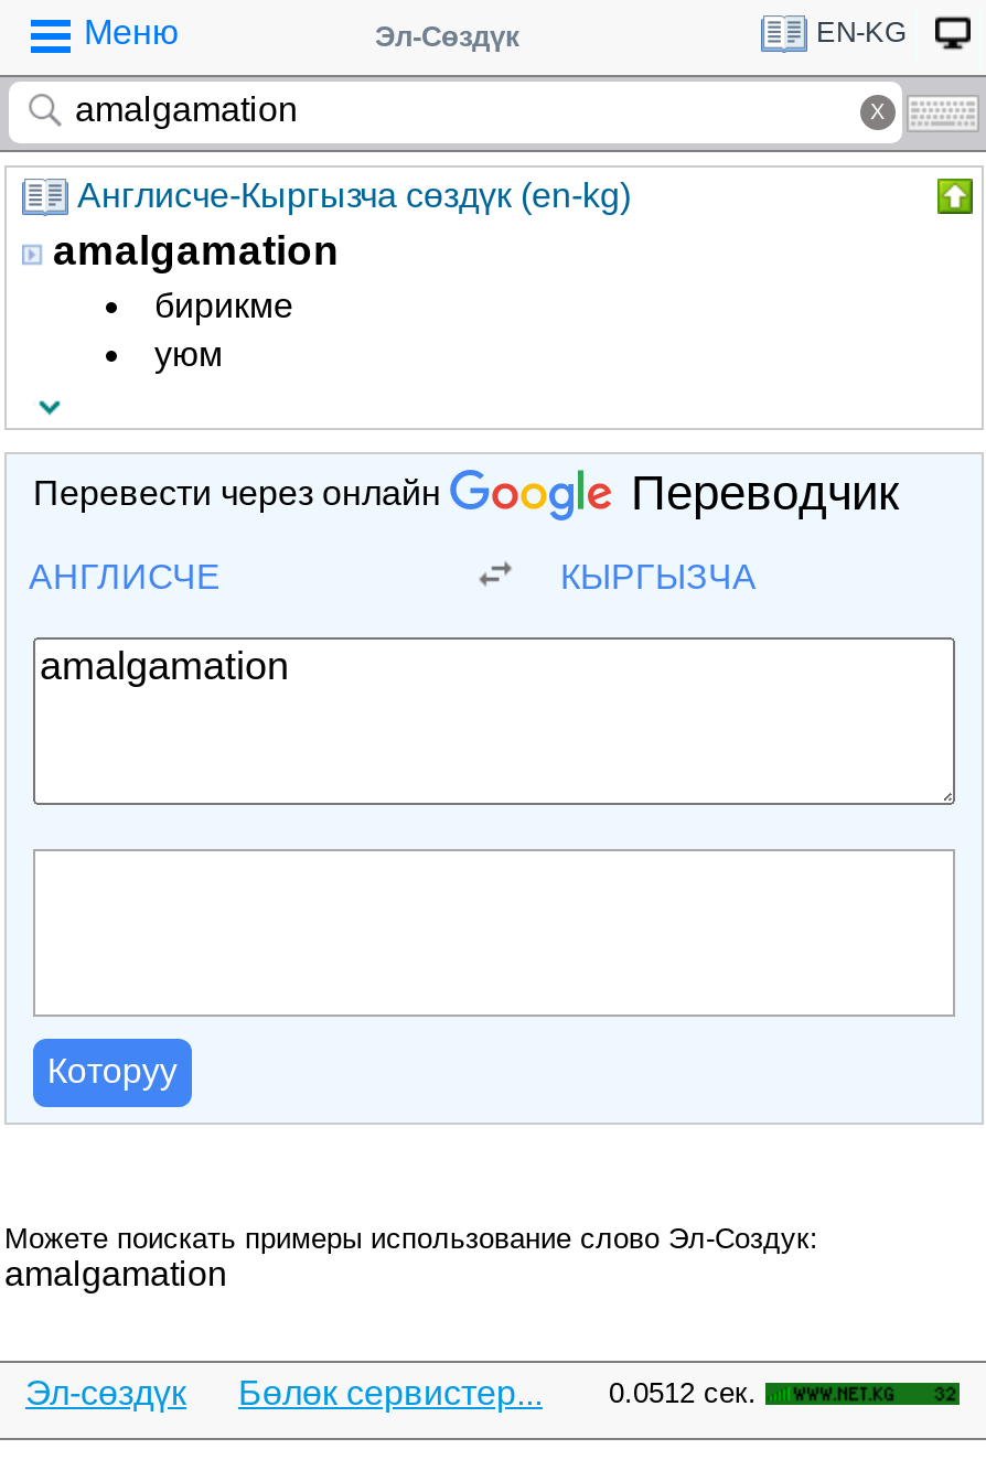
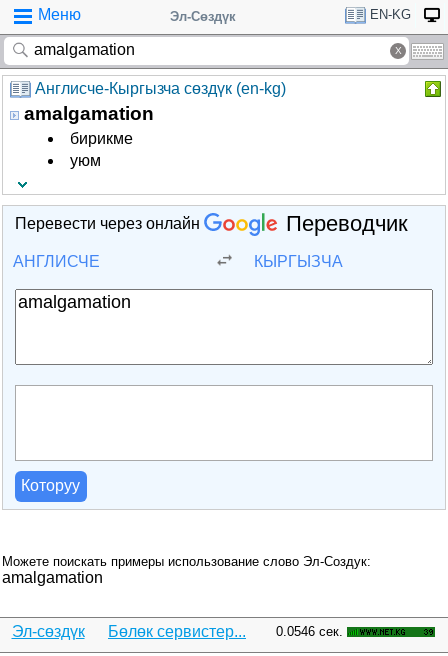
- Эл-сөздүк Бөлөк сервистер... 0.0512 сек.
+ Эл-сөздүк Бөлөк сервистер... 0.0546 сек.
